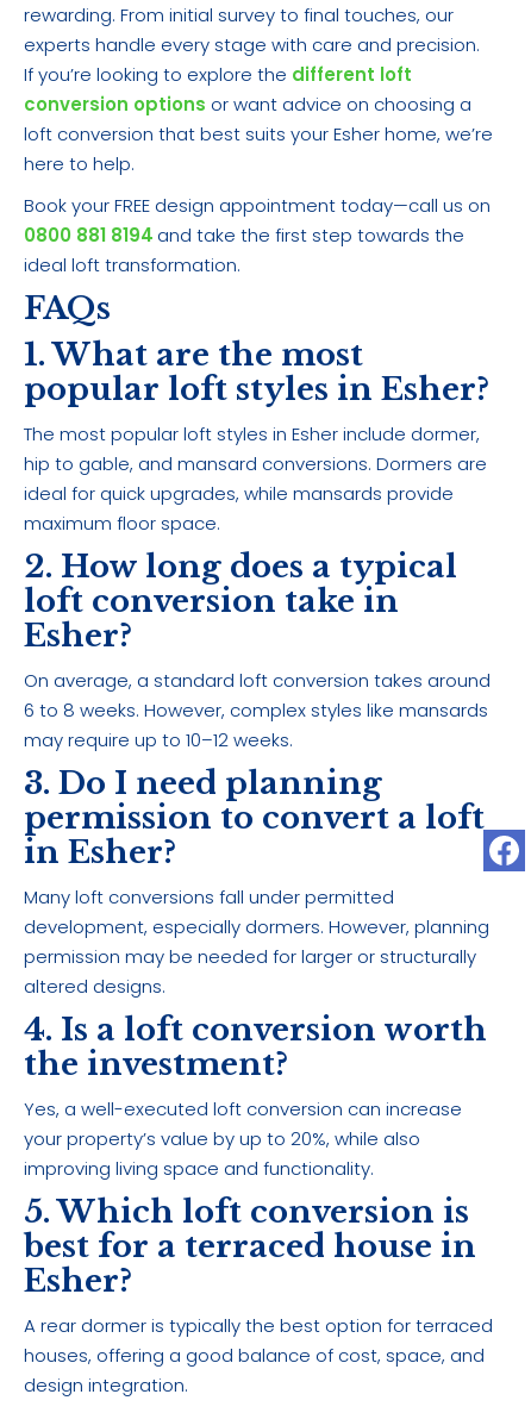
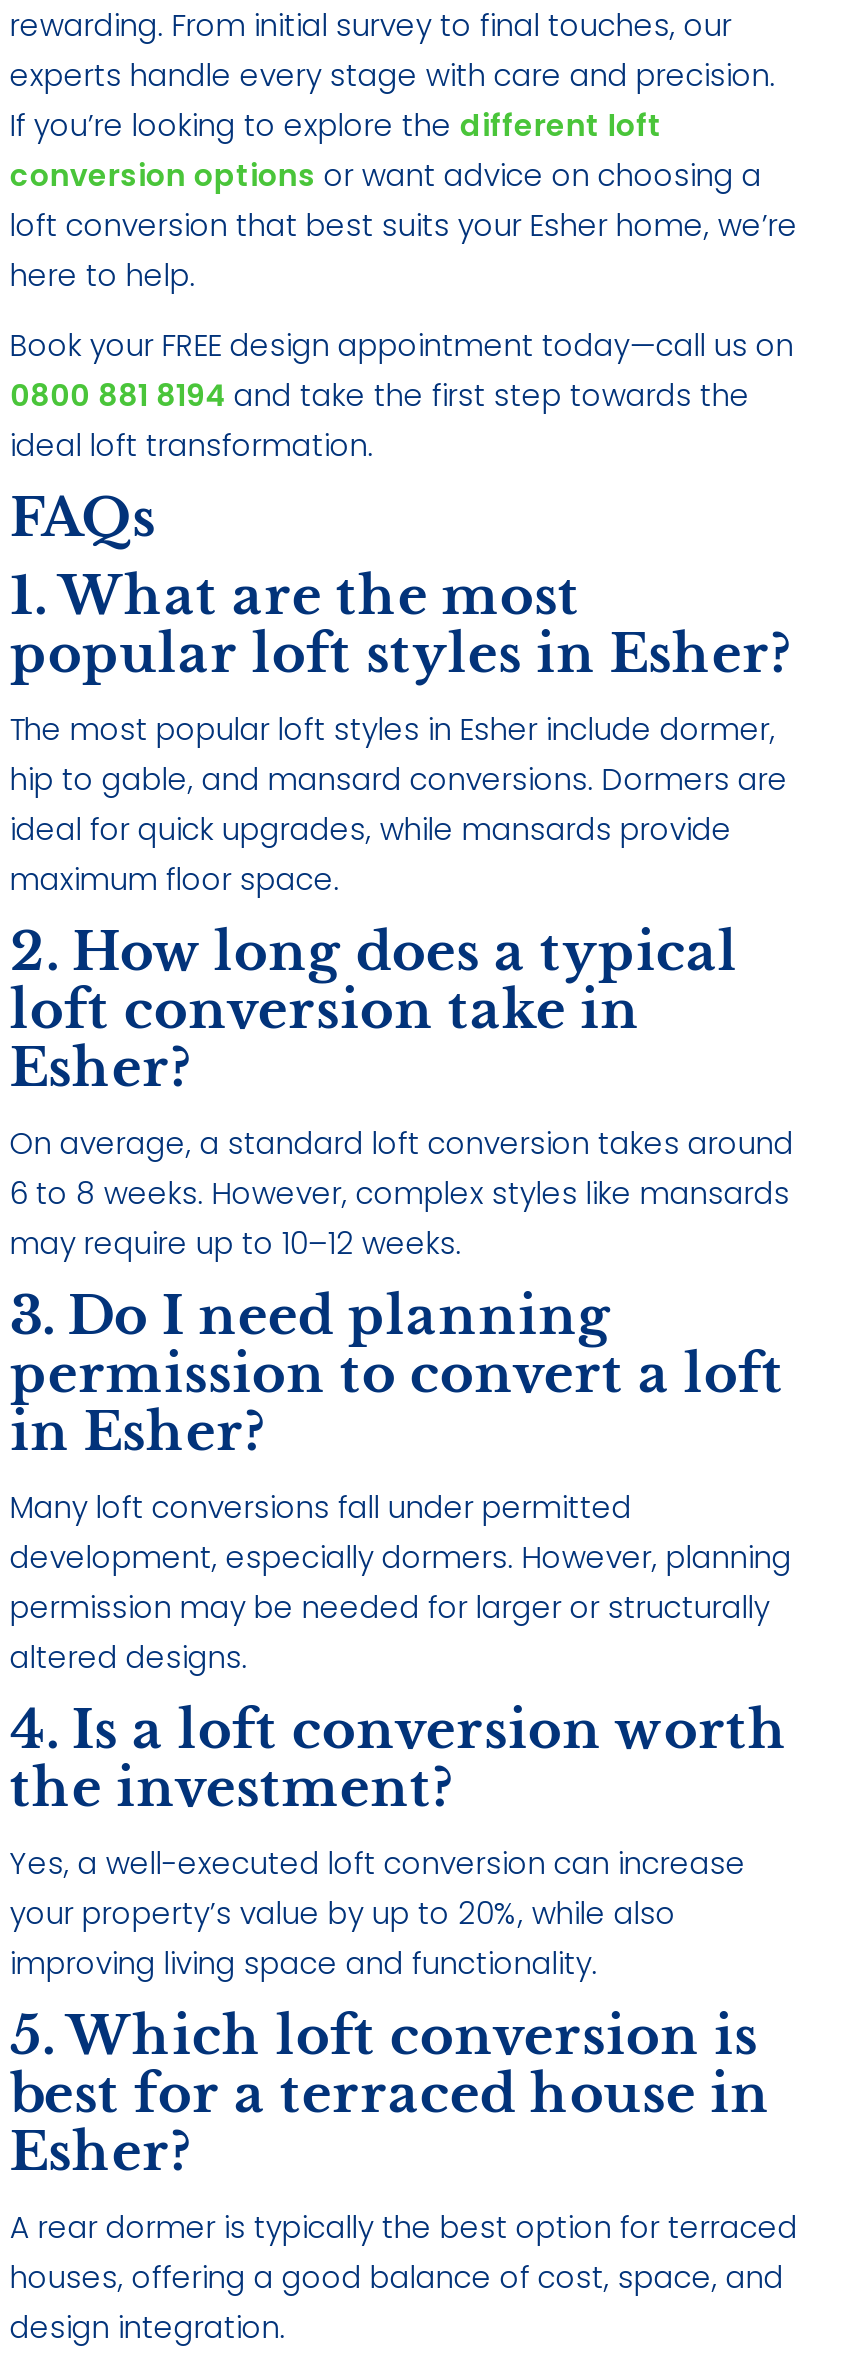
- [image]
